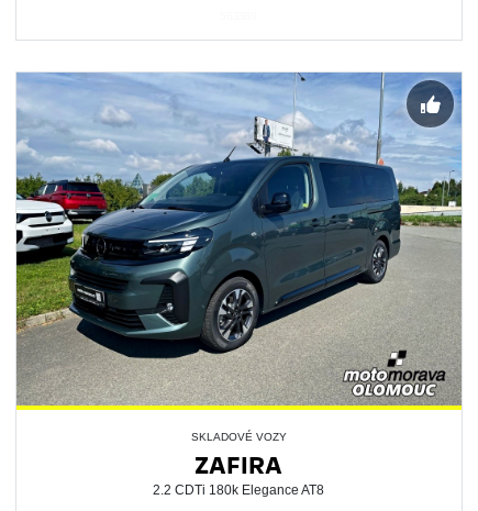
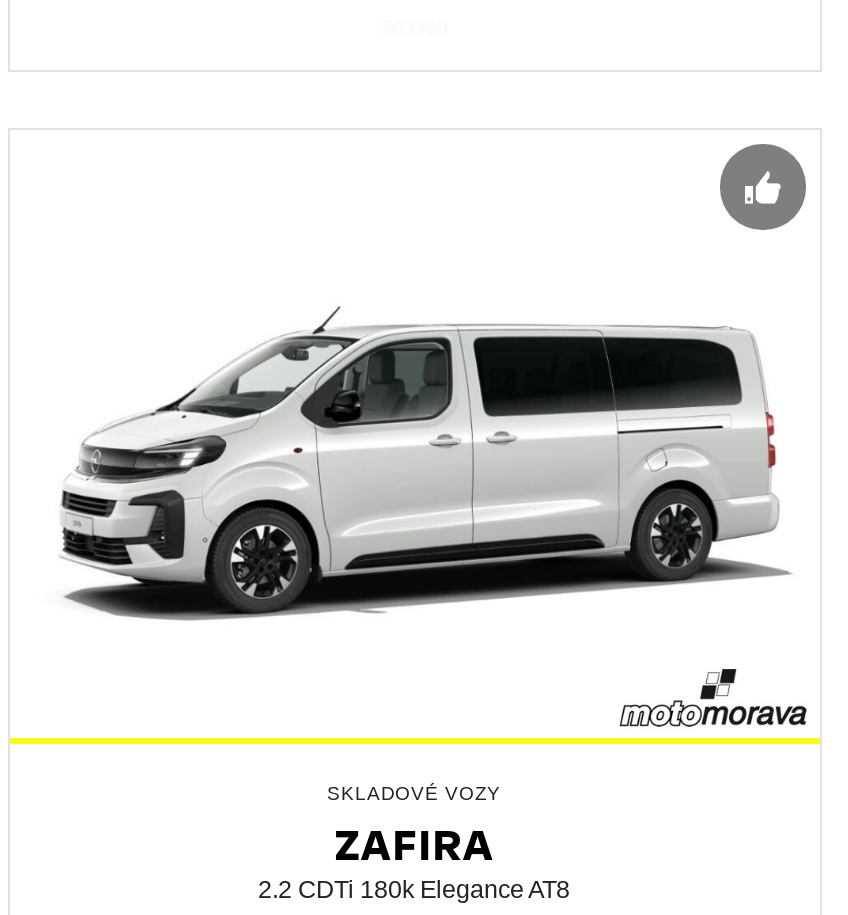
- [image]
+ [image]
